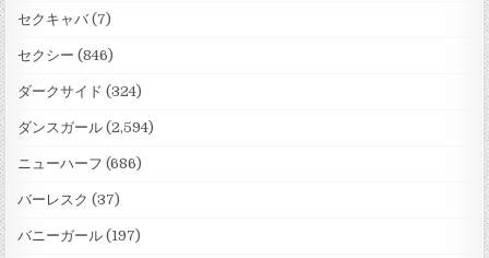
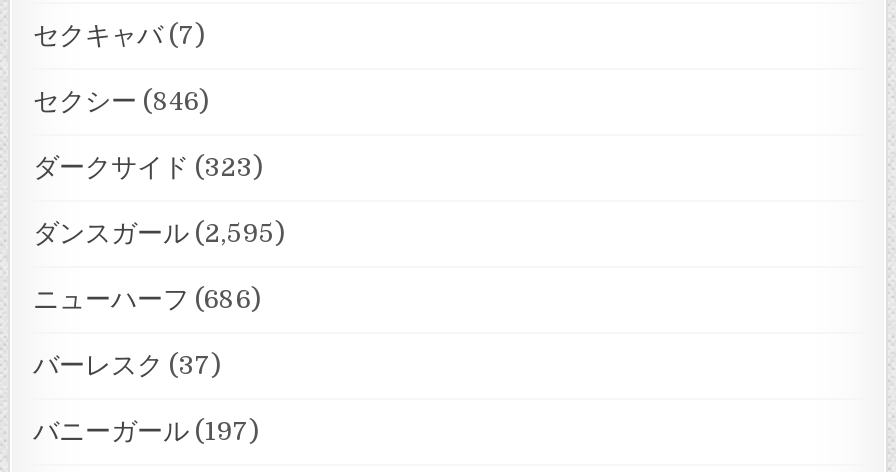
- ダークサイド(324)
+ ダークサイド(323)

- ダンスガール(2,594)
+ ダンスガール(2,595)
